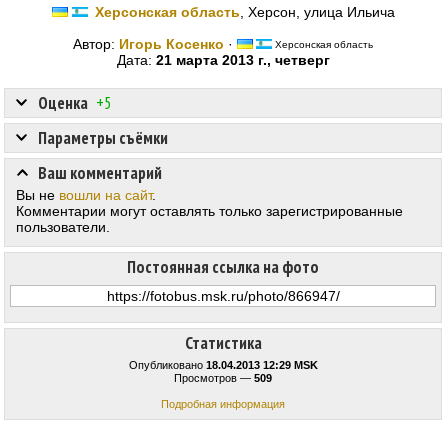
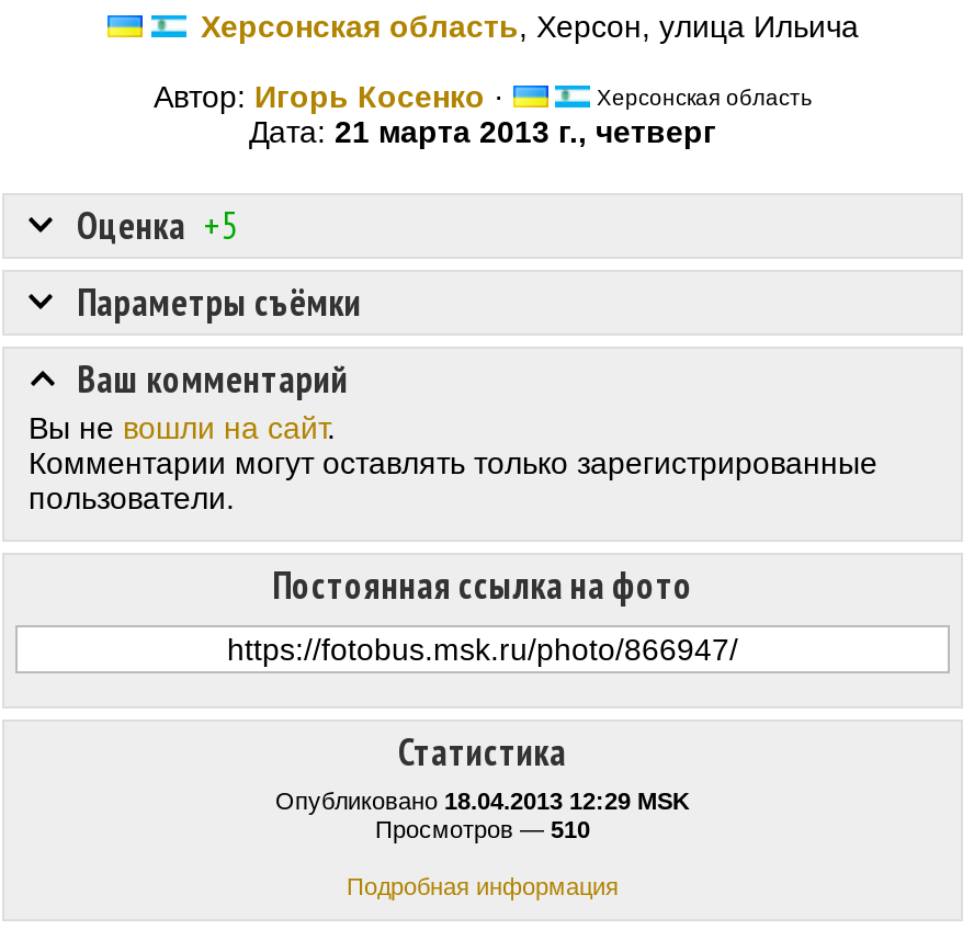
- Просмотров — 509
+ Просмотров — 510
